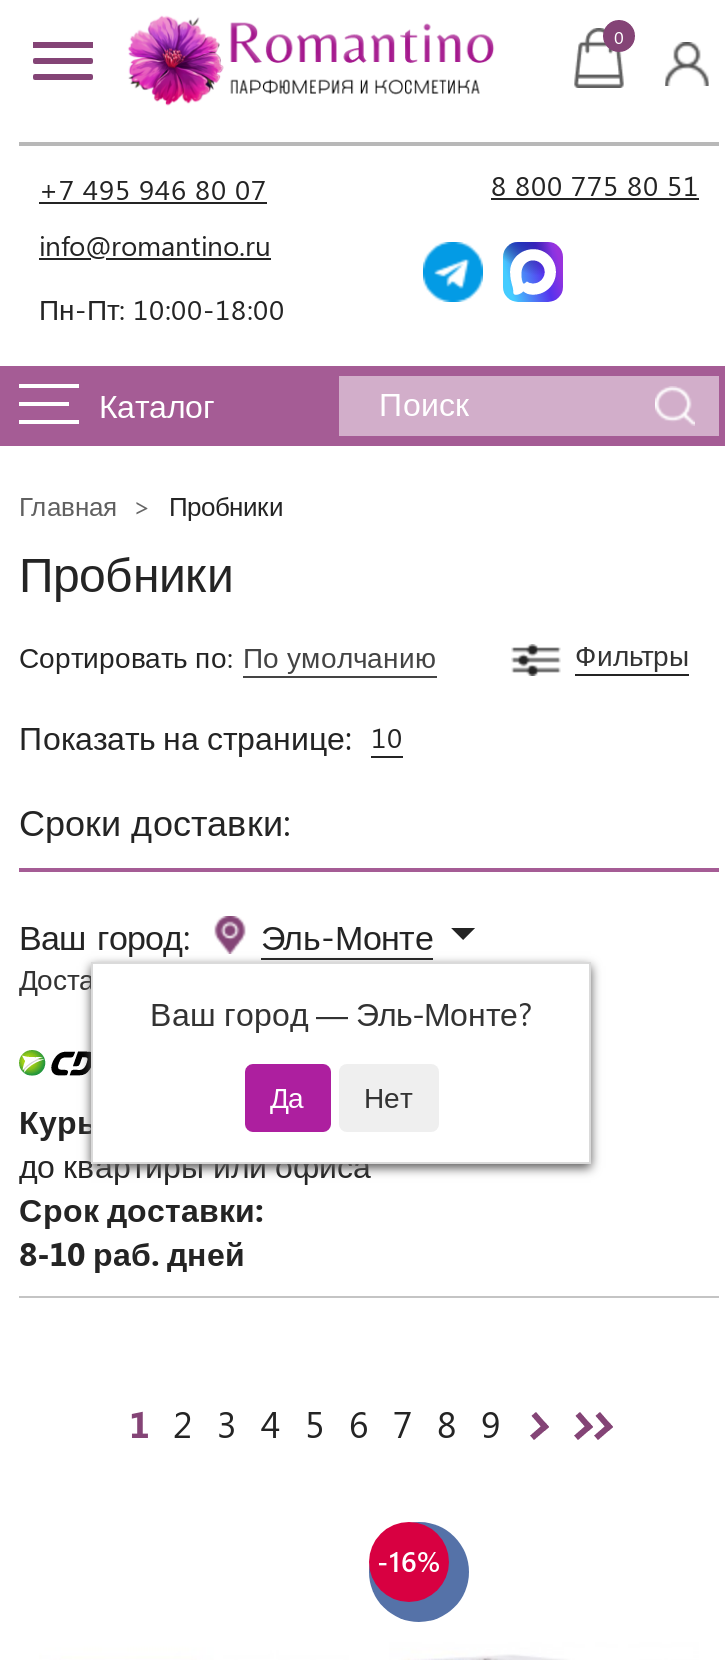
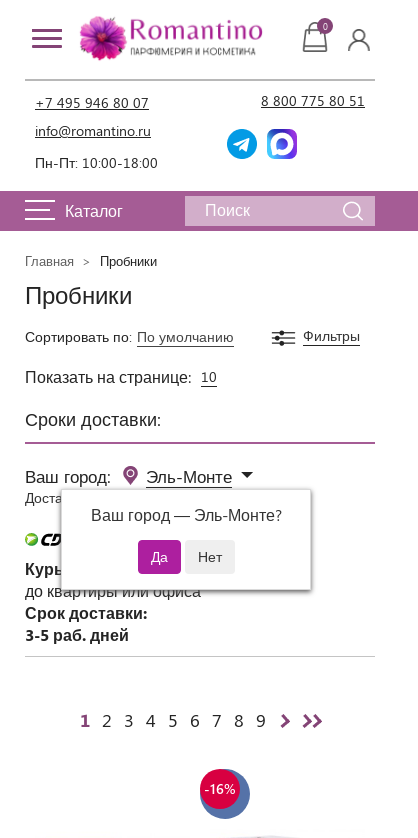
- 8-10 раб. дней
+ 3-5 раб. дней
